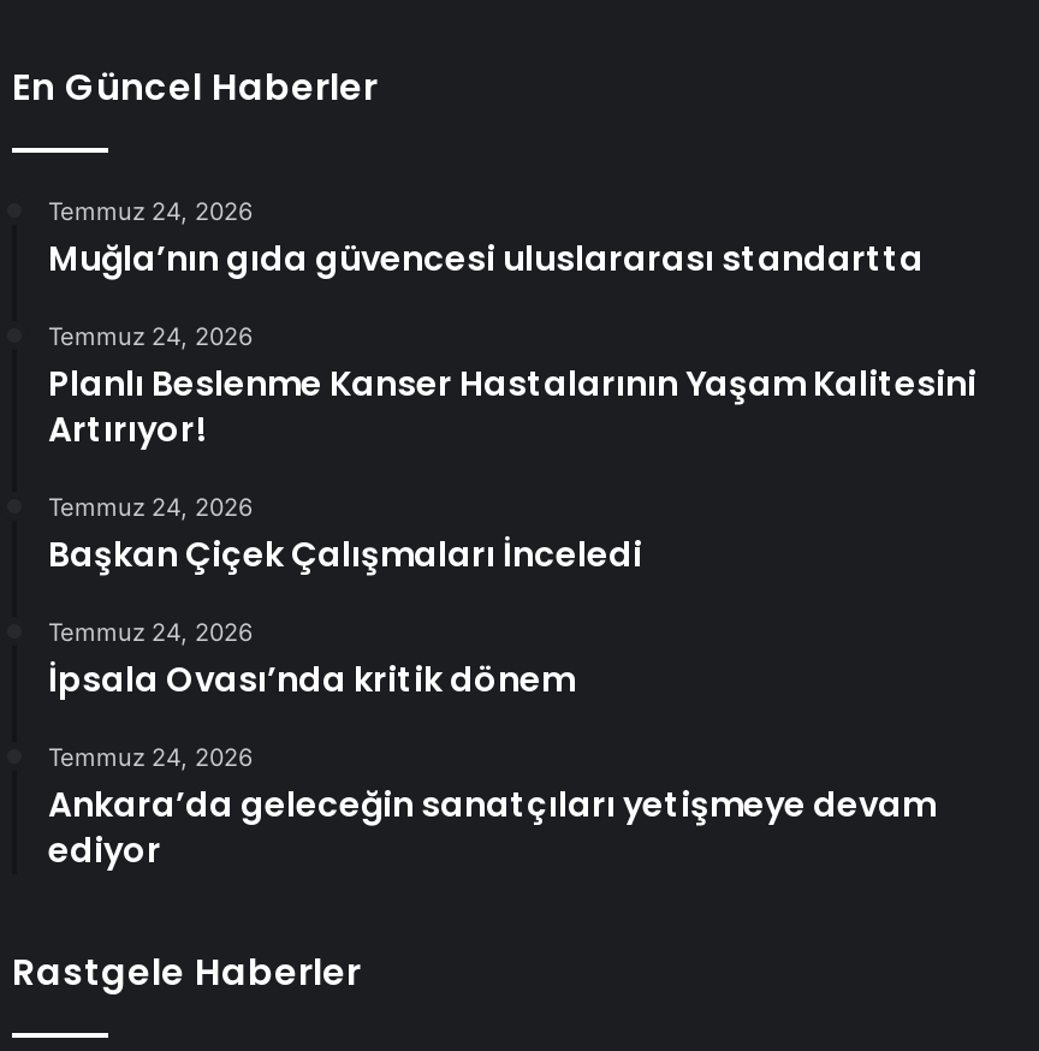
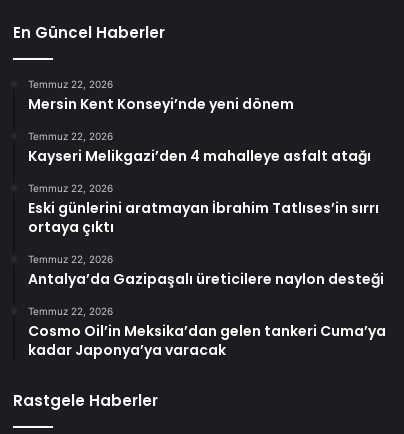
- Temmuz 24, 2026
- Muğla’nın gıda güvencesi uluslararası standartta
+ Temmuz 22, 2026
+ Mersin Kent Konseyi’nde yeni dönem

- Temmuz 24, 2026
- Planlı Beslenme Kanser Hastalarının Yaşam Kalitesini
- Artırıyor!
+ Temmuz 22, 2026
+ Kayseri Melikgazi’den 4 mahalleye asfalt atağı

- Temmuz 24, 2026
- Başkan Çiçek Çalışmaları İnceledi
+ Temmuz 22, 2026
+ Eski günlerini aratmayan İbrahim Tatlıses’in sırrı
+ ortaya çıktı

- Temmuz 24, 2026
- İpsala Ovası’nda kritik dönem
+ Temmuz 22, 2026
+ Antalya’da Gazipaşalı üreticilere naylon desteği

- Temmuz 24, 2026
- Ankara’da geleceğin sanatçıları yetişmeye devam
- ediyor
+ Temmuz 22, 2026
+ Cosmo Oil’in Meksika’dan gelen tankeri Cuma’ya
+ kadar Japonya’ya varacak
